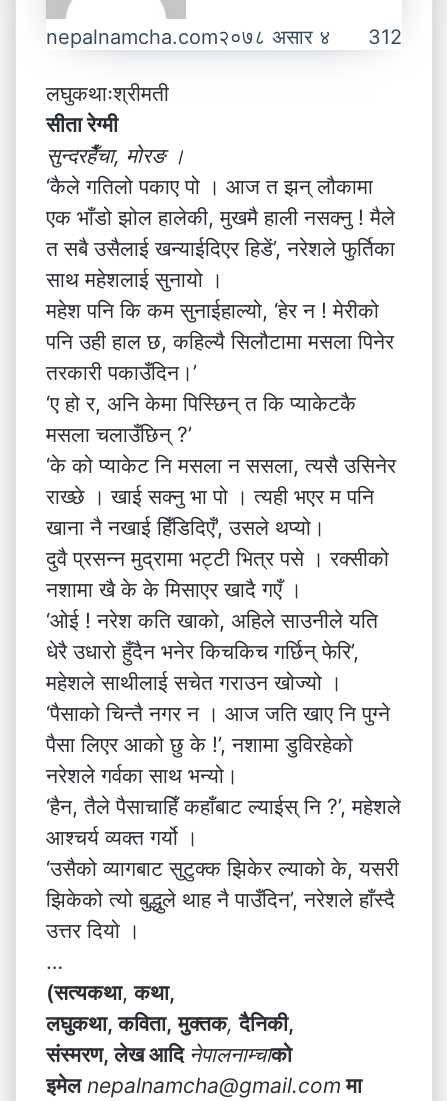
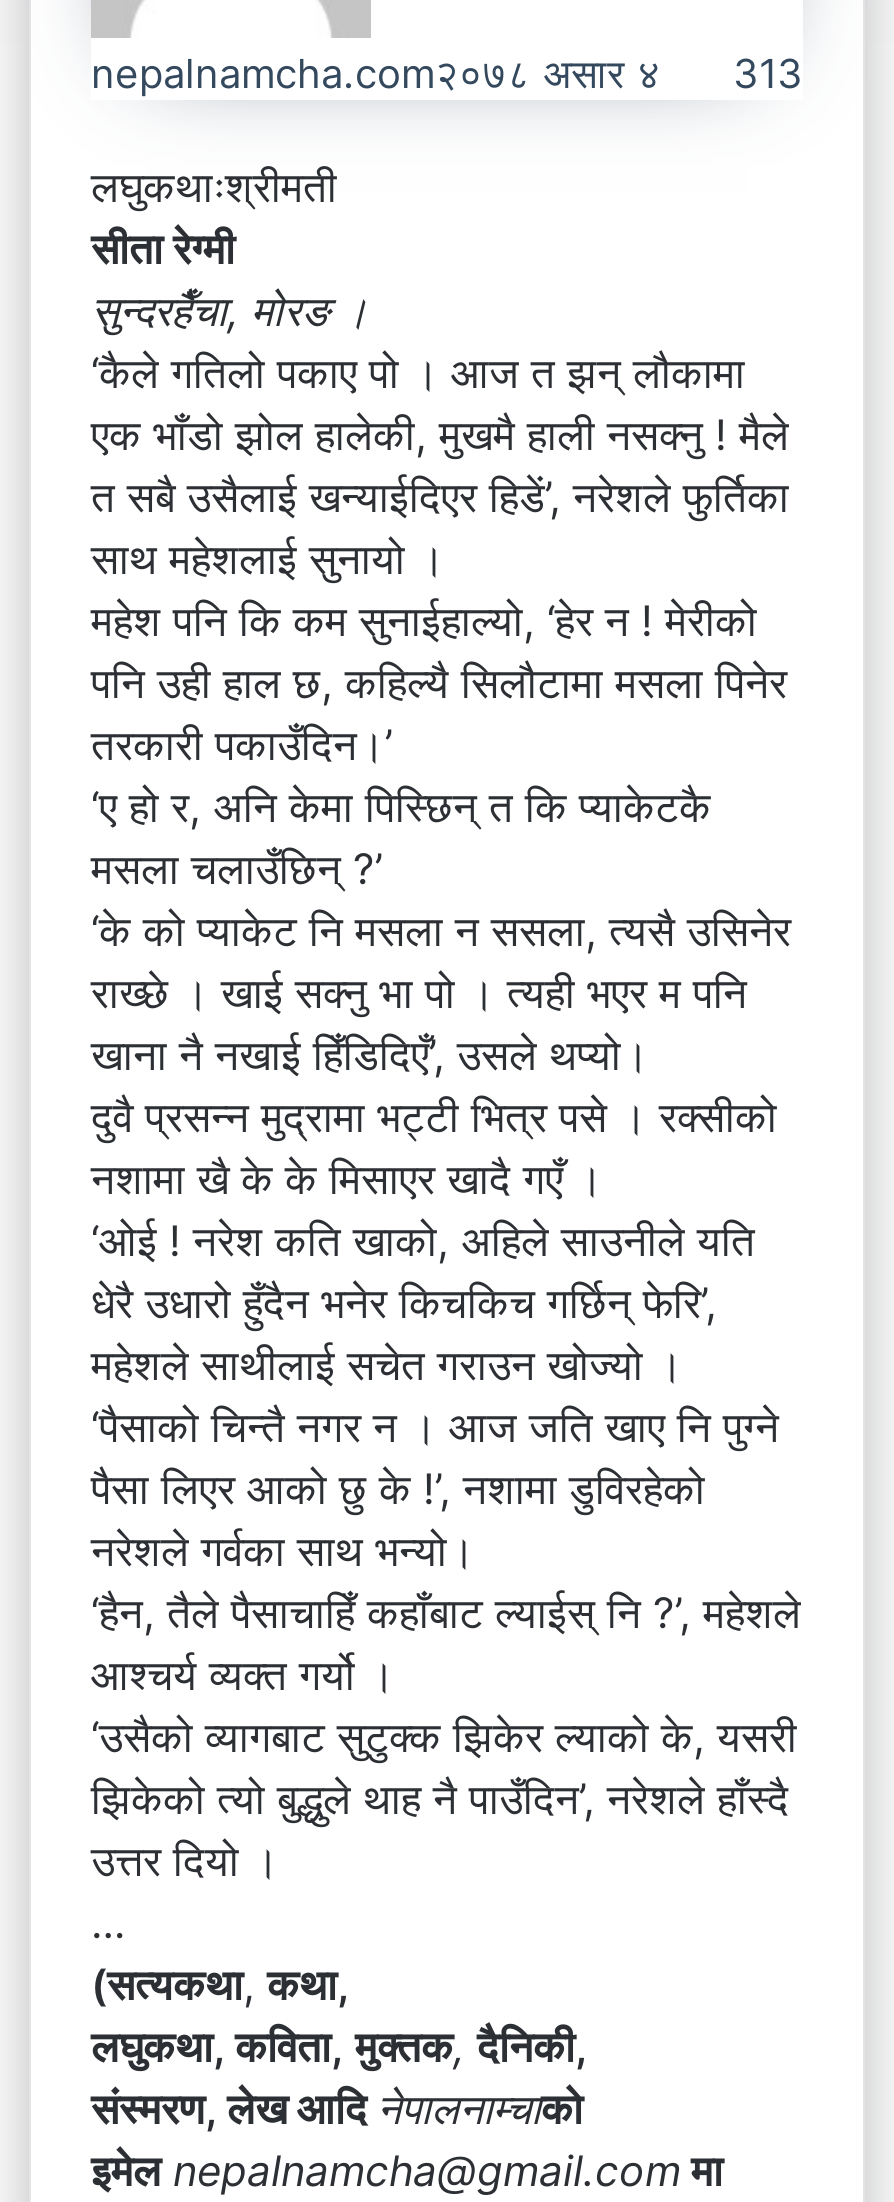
- nepalnamcha.com२०७८ असार ४ 312
+ nepalnamcha.com२०७८ असार ४ 313
